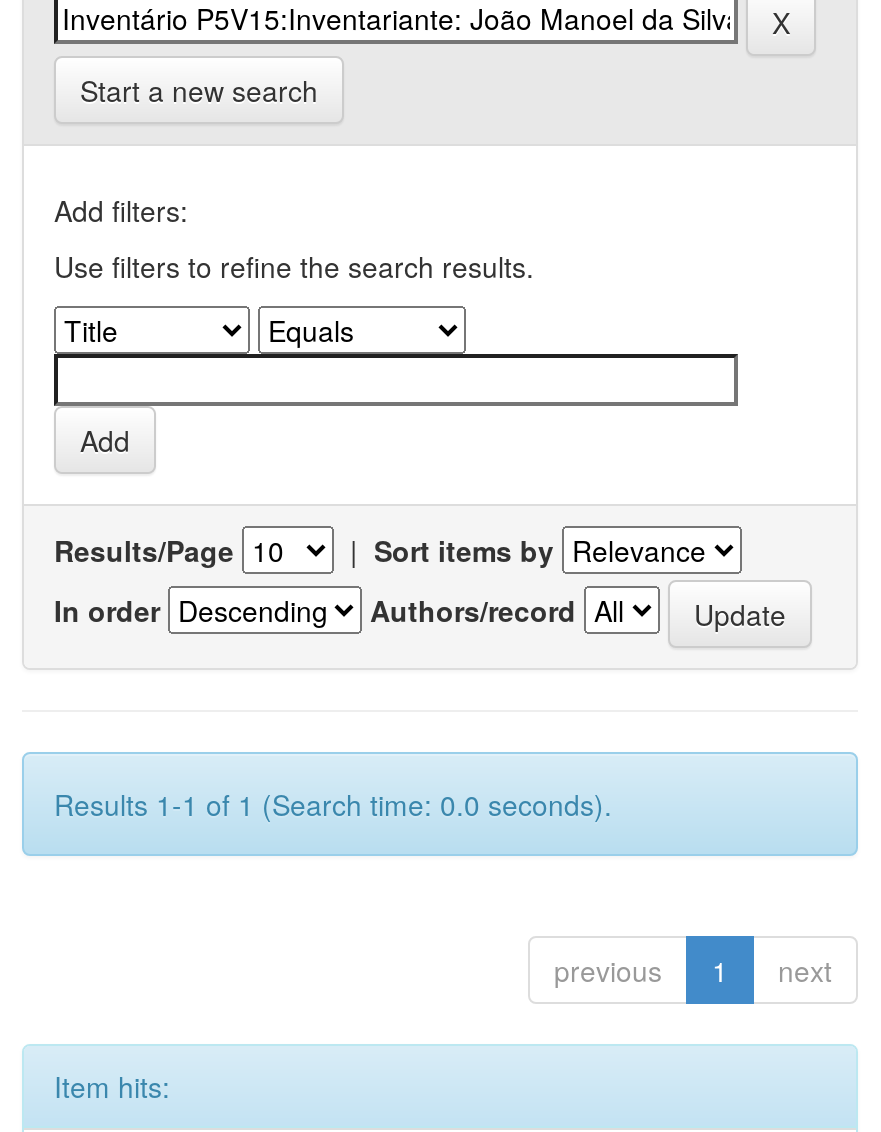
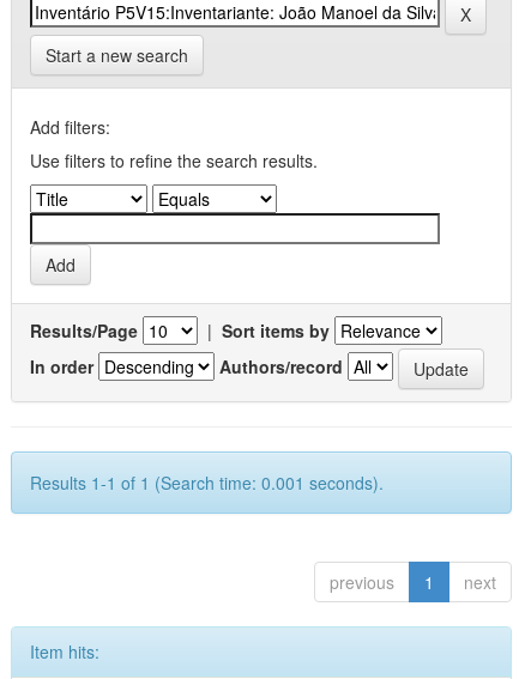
- Results 1-1 of 1 (Search time: 0.0 seconds).
+ Results 1-1 of 1 (Search time: 0.001 seconds).
